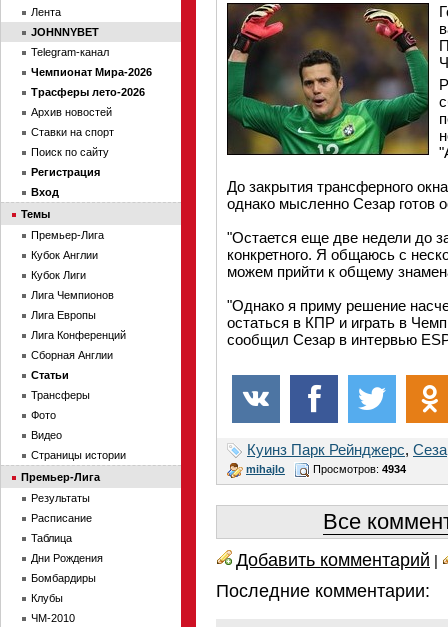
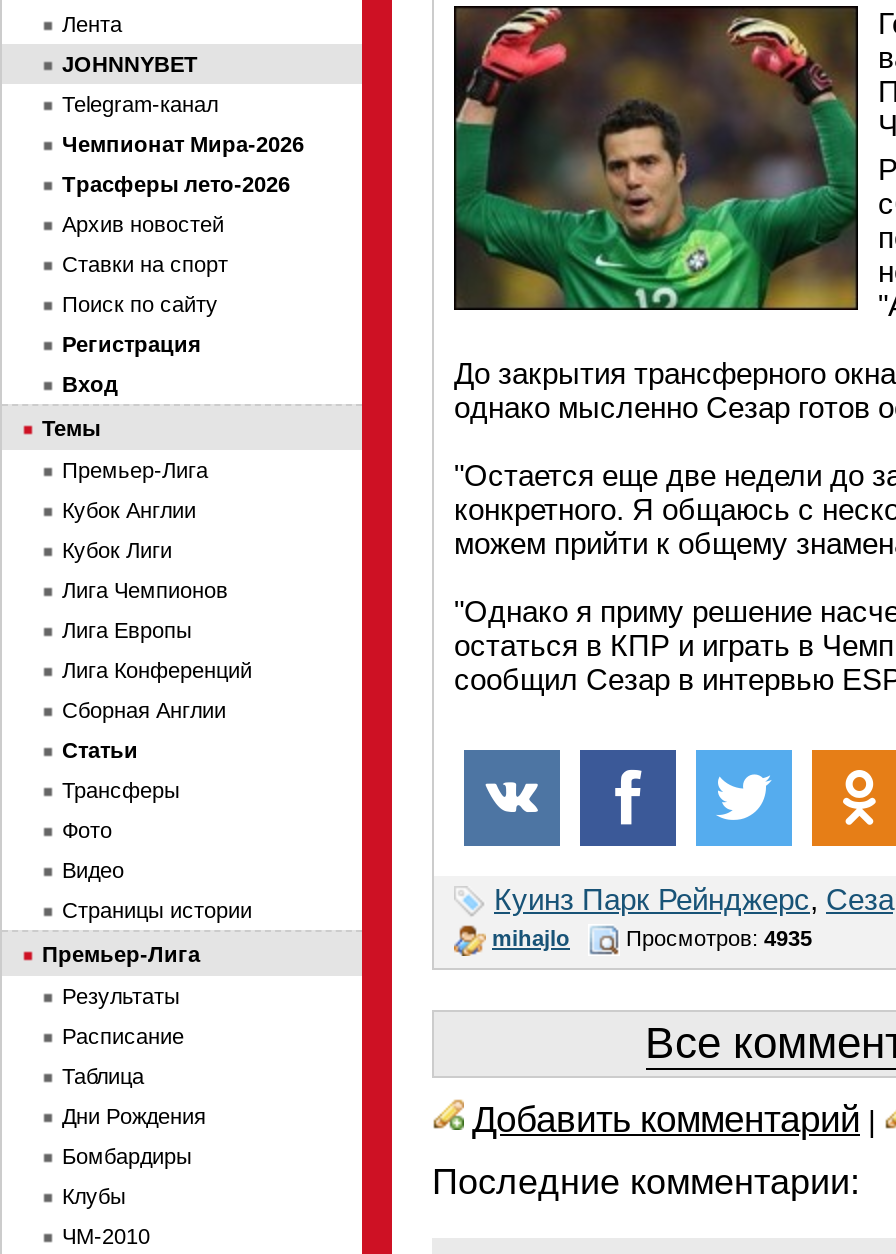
- Просмотров: 4934
+ Просмотров: 4935
